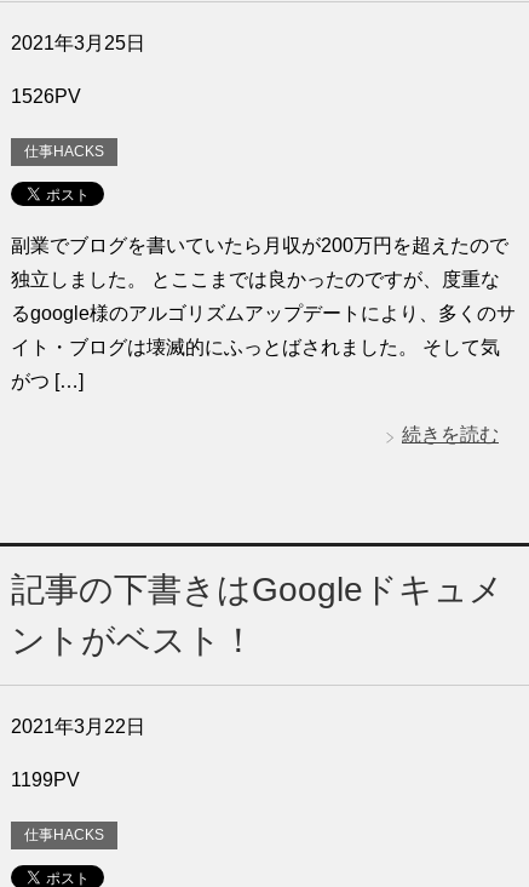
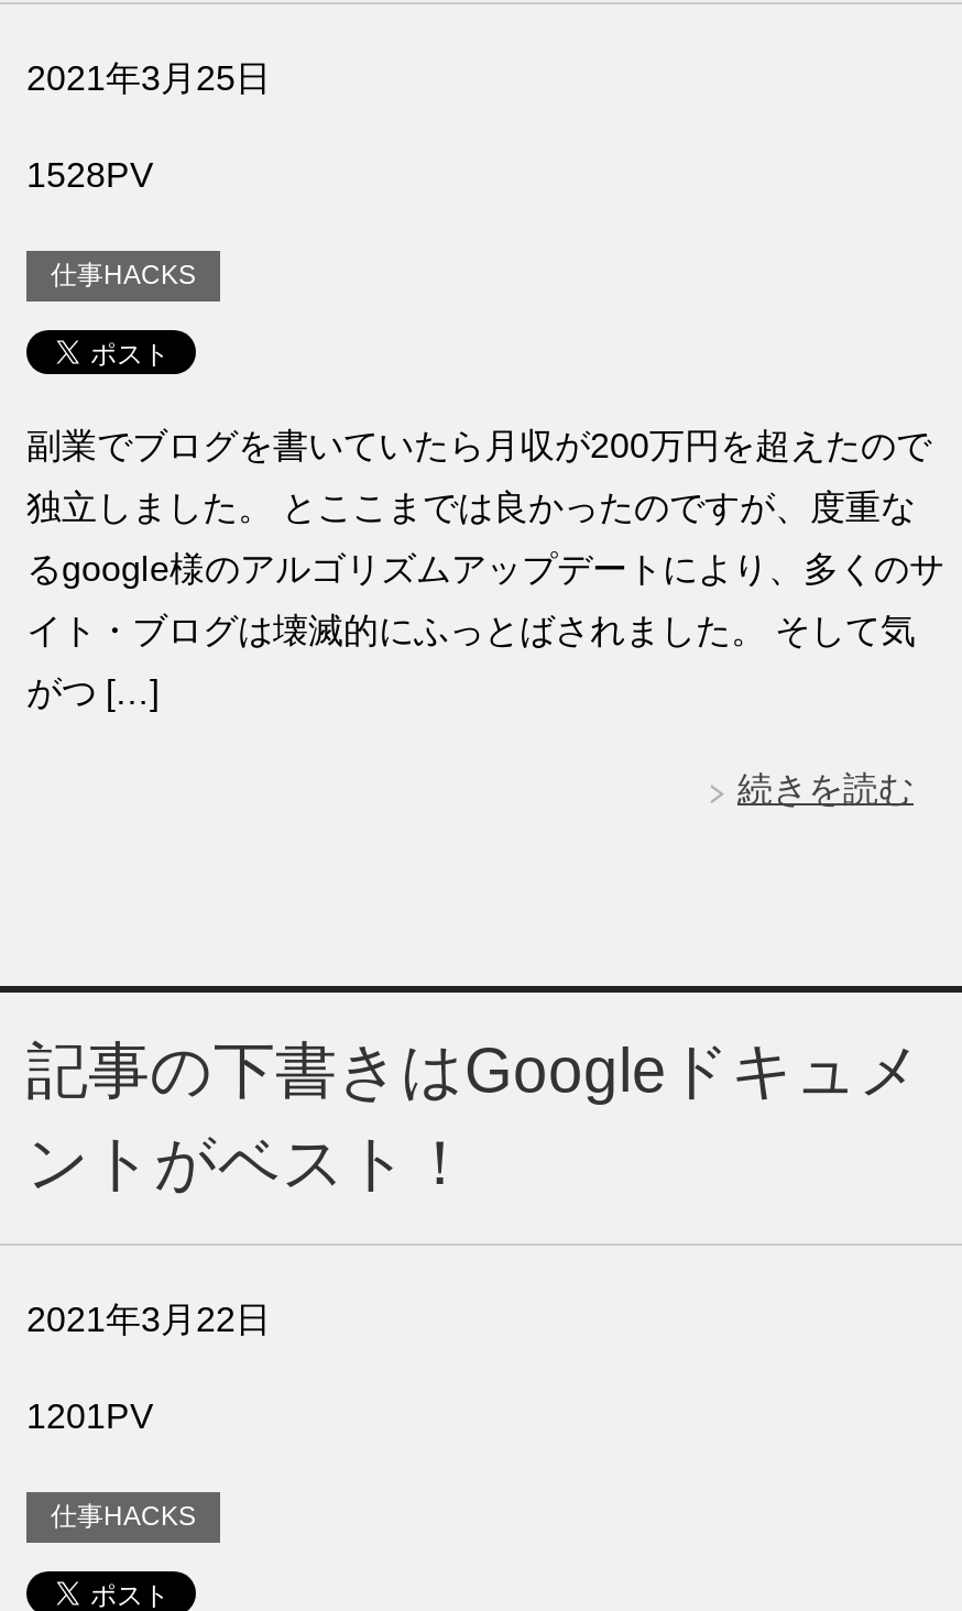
- 1526PV
+ 1528PV

- 1199PV
+ 1201PV
